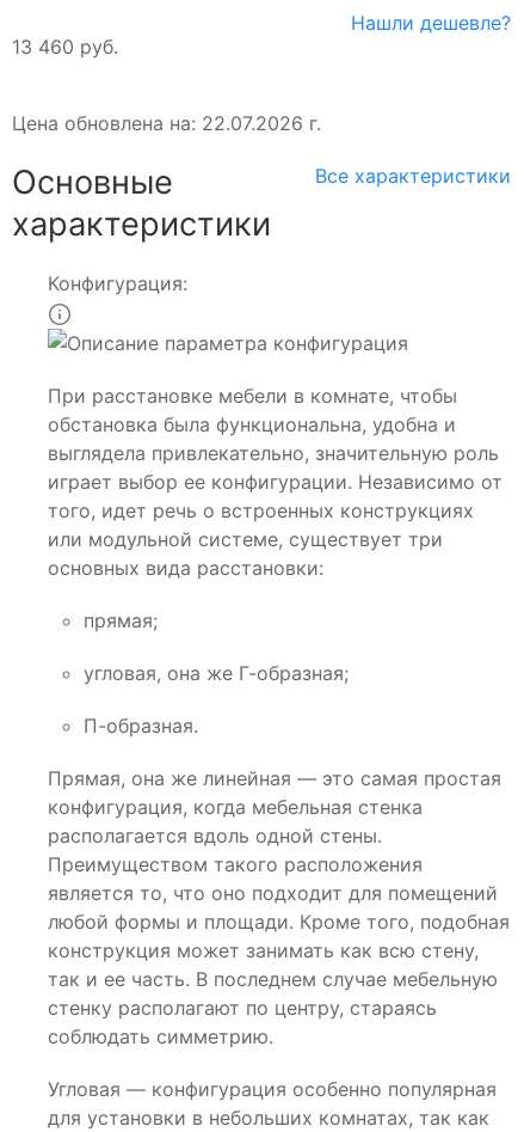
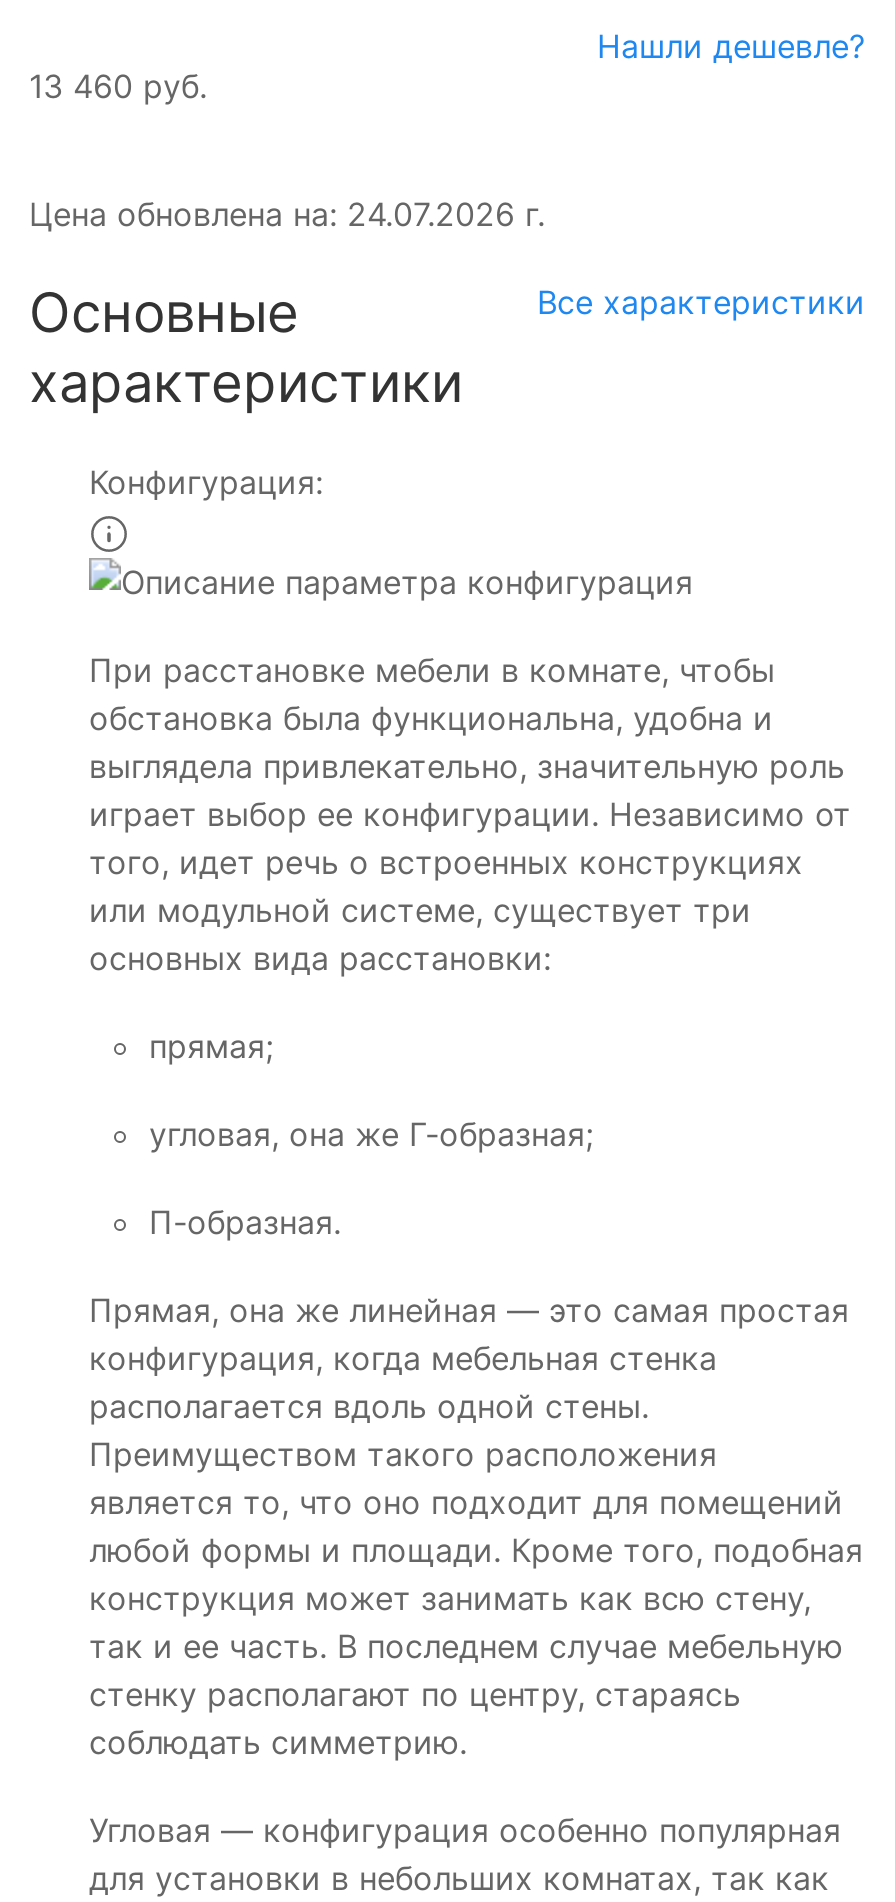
- Цена обновлена на: 22.07.2026 г.
+ Цена обновлена на: 24.07.2026 г.
